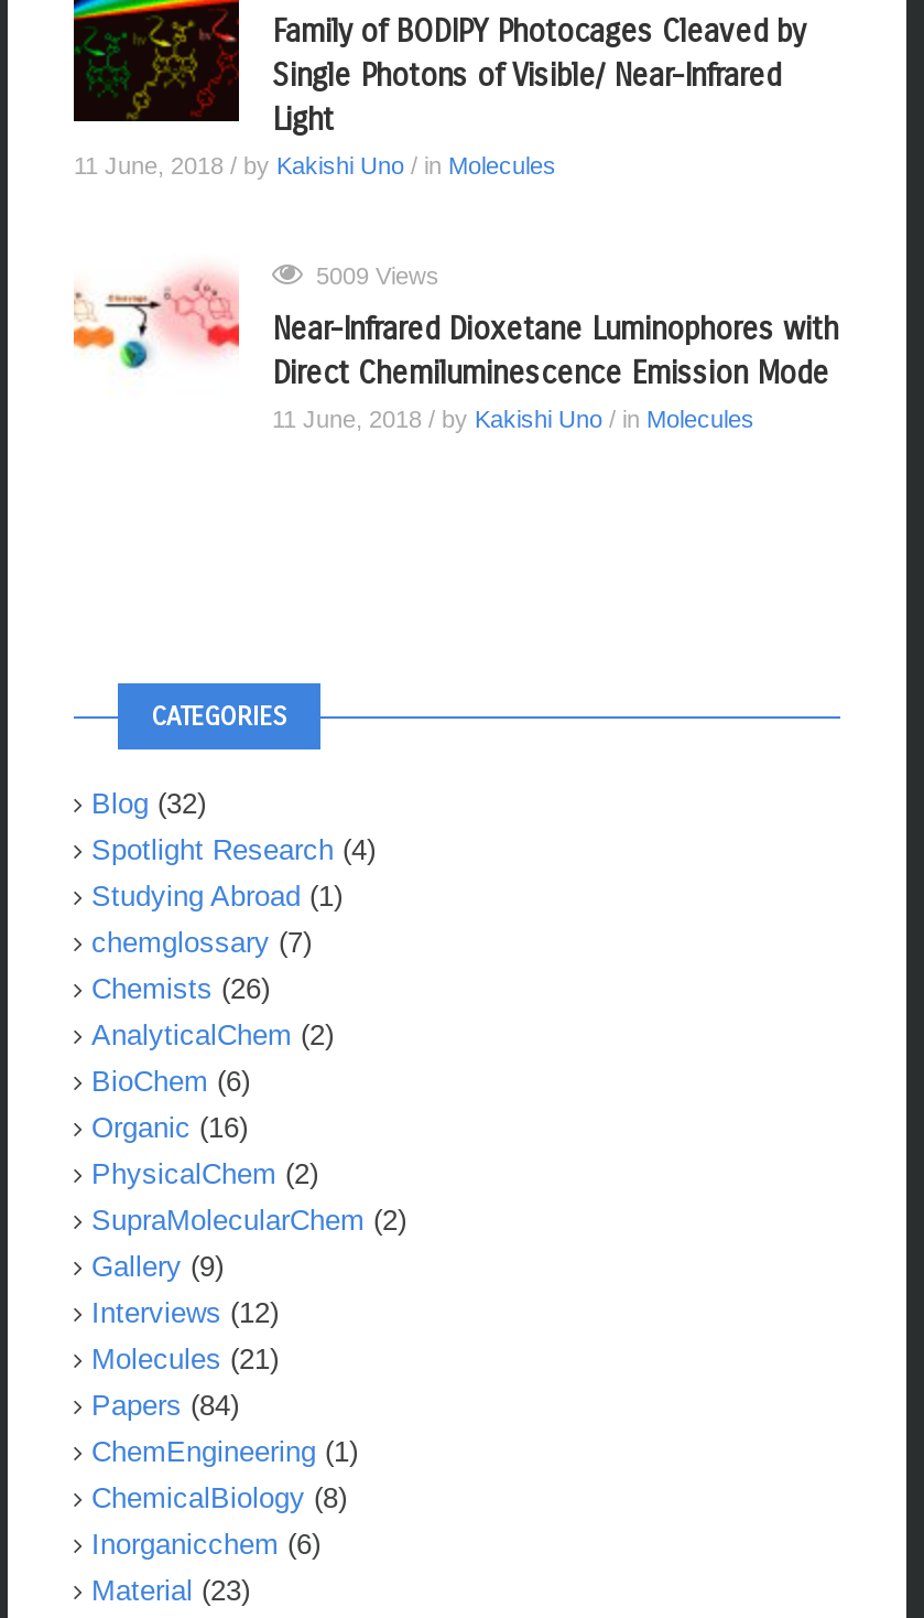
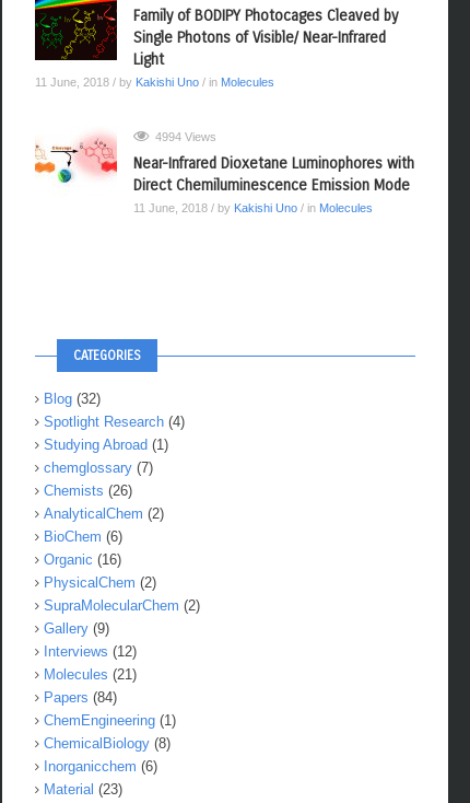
- 5009 Views
+ 4994 Views
